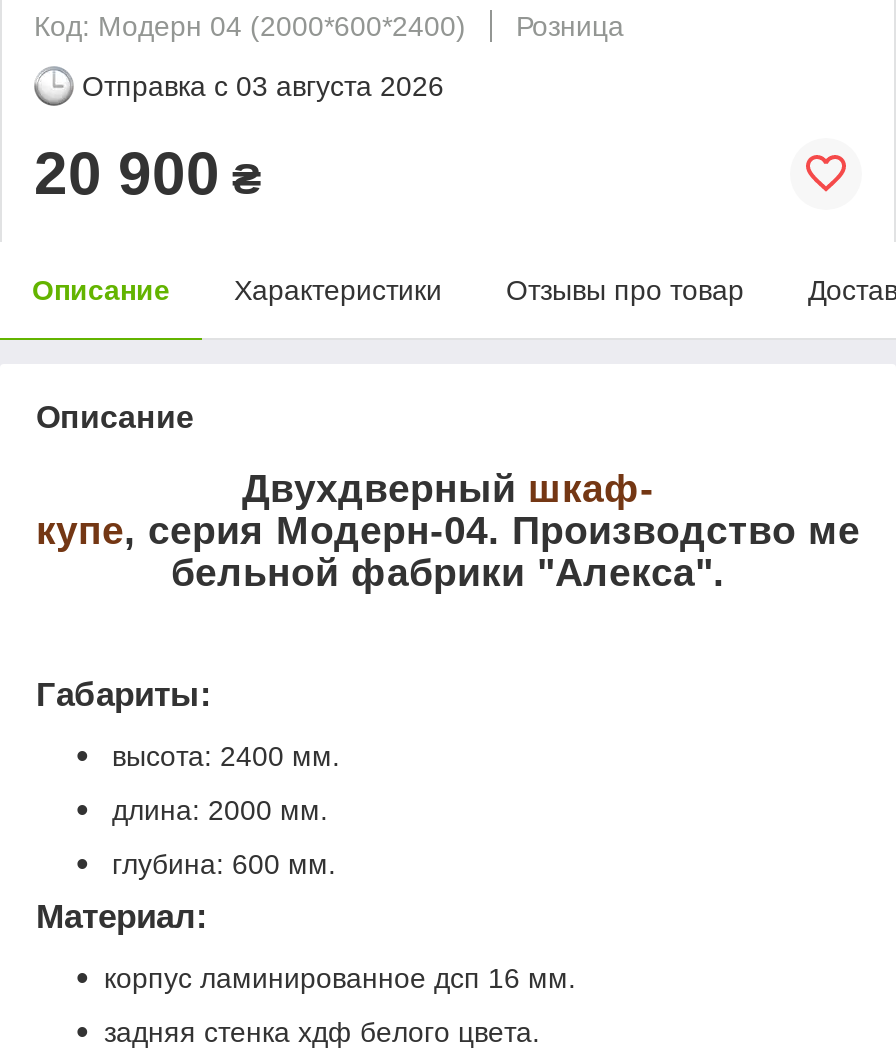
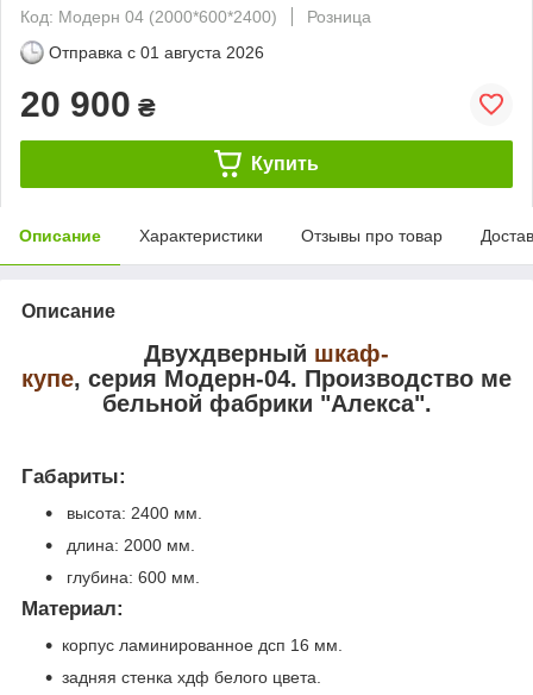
- Отправка с 03 августа 2026
+ Отправка с 01 августа 2026

+ Купить
